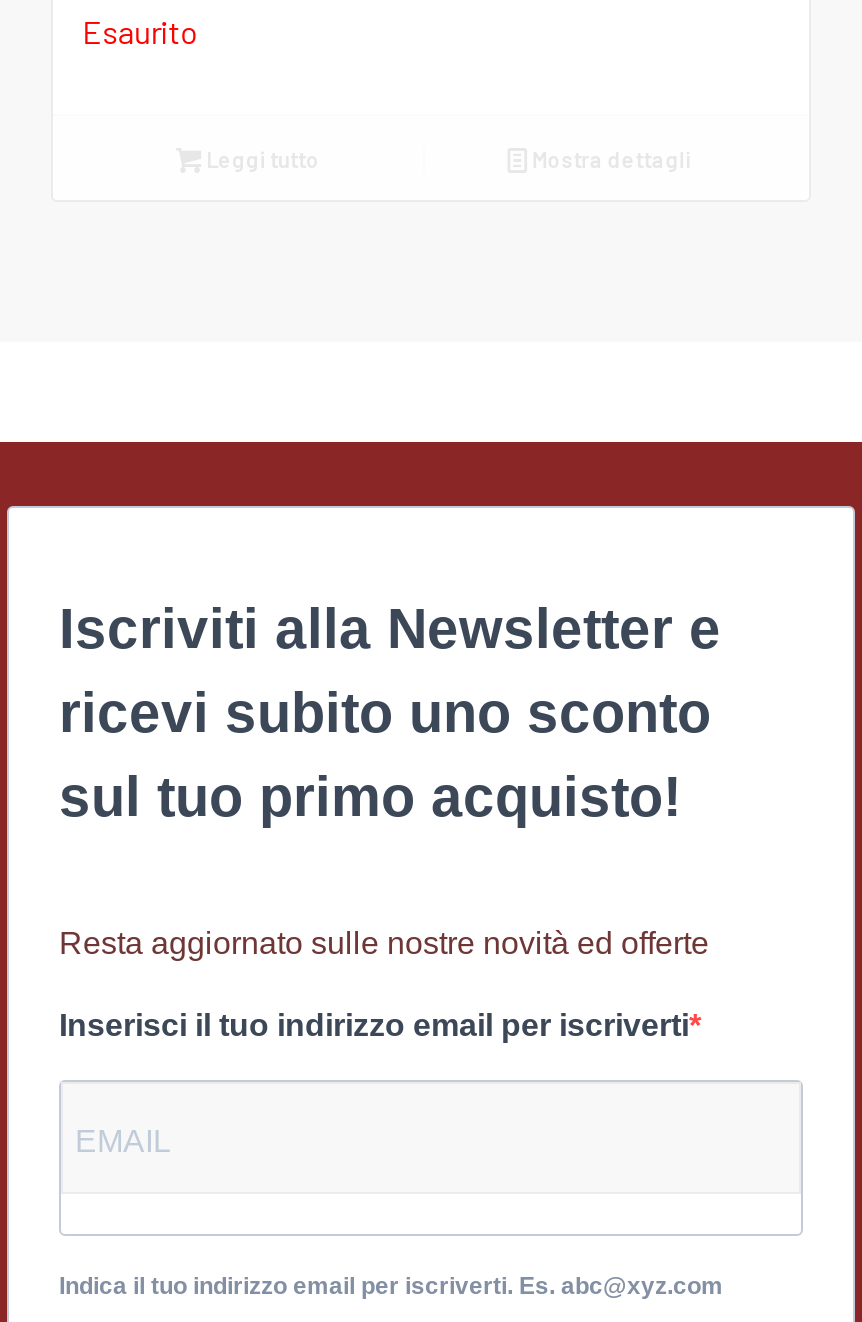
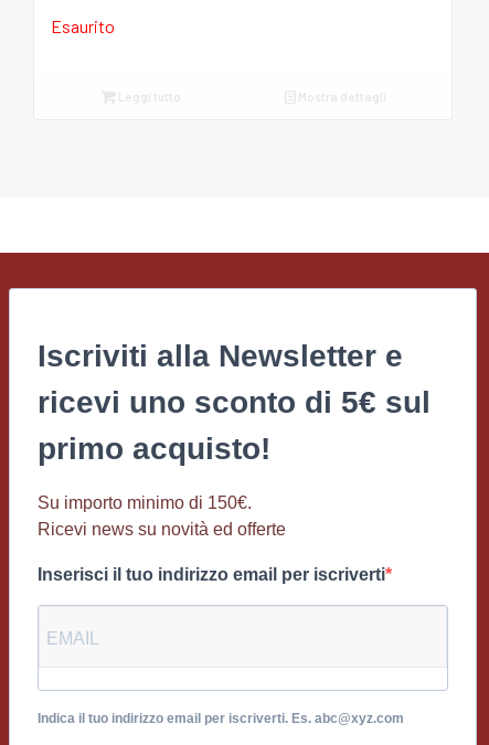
- ricevi subito uno sconto
- sul tuo primo acquisto!
+ ricevi uno sconto di 5€ sul
+ primo acquisto!

- Resta aggiornato sulle nostre novità ed offerte
+ Su importo minimo di 150€.
+ Ricevi news su novità ed offerte
